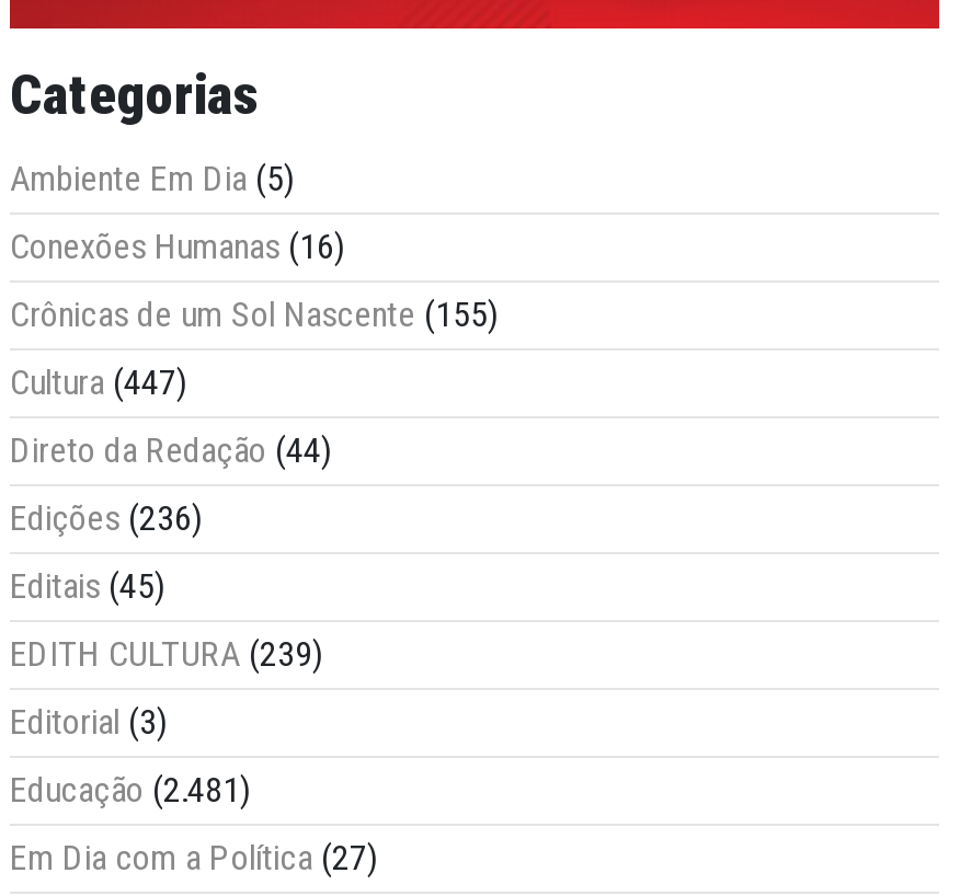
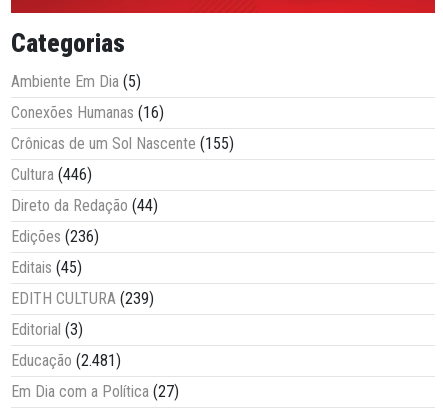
- Cultura (447)
+ Cultura (446)
